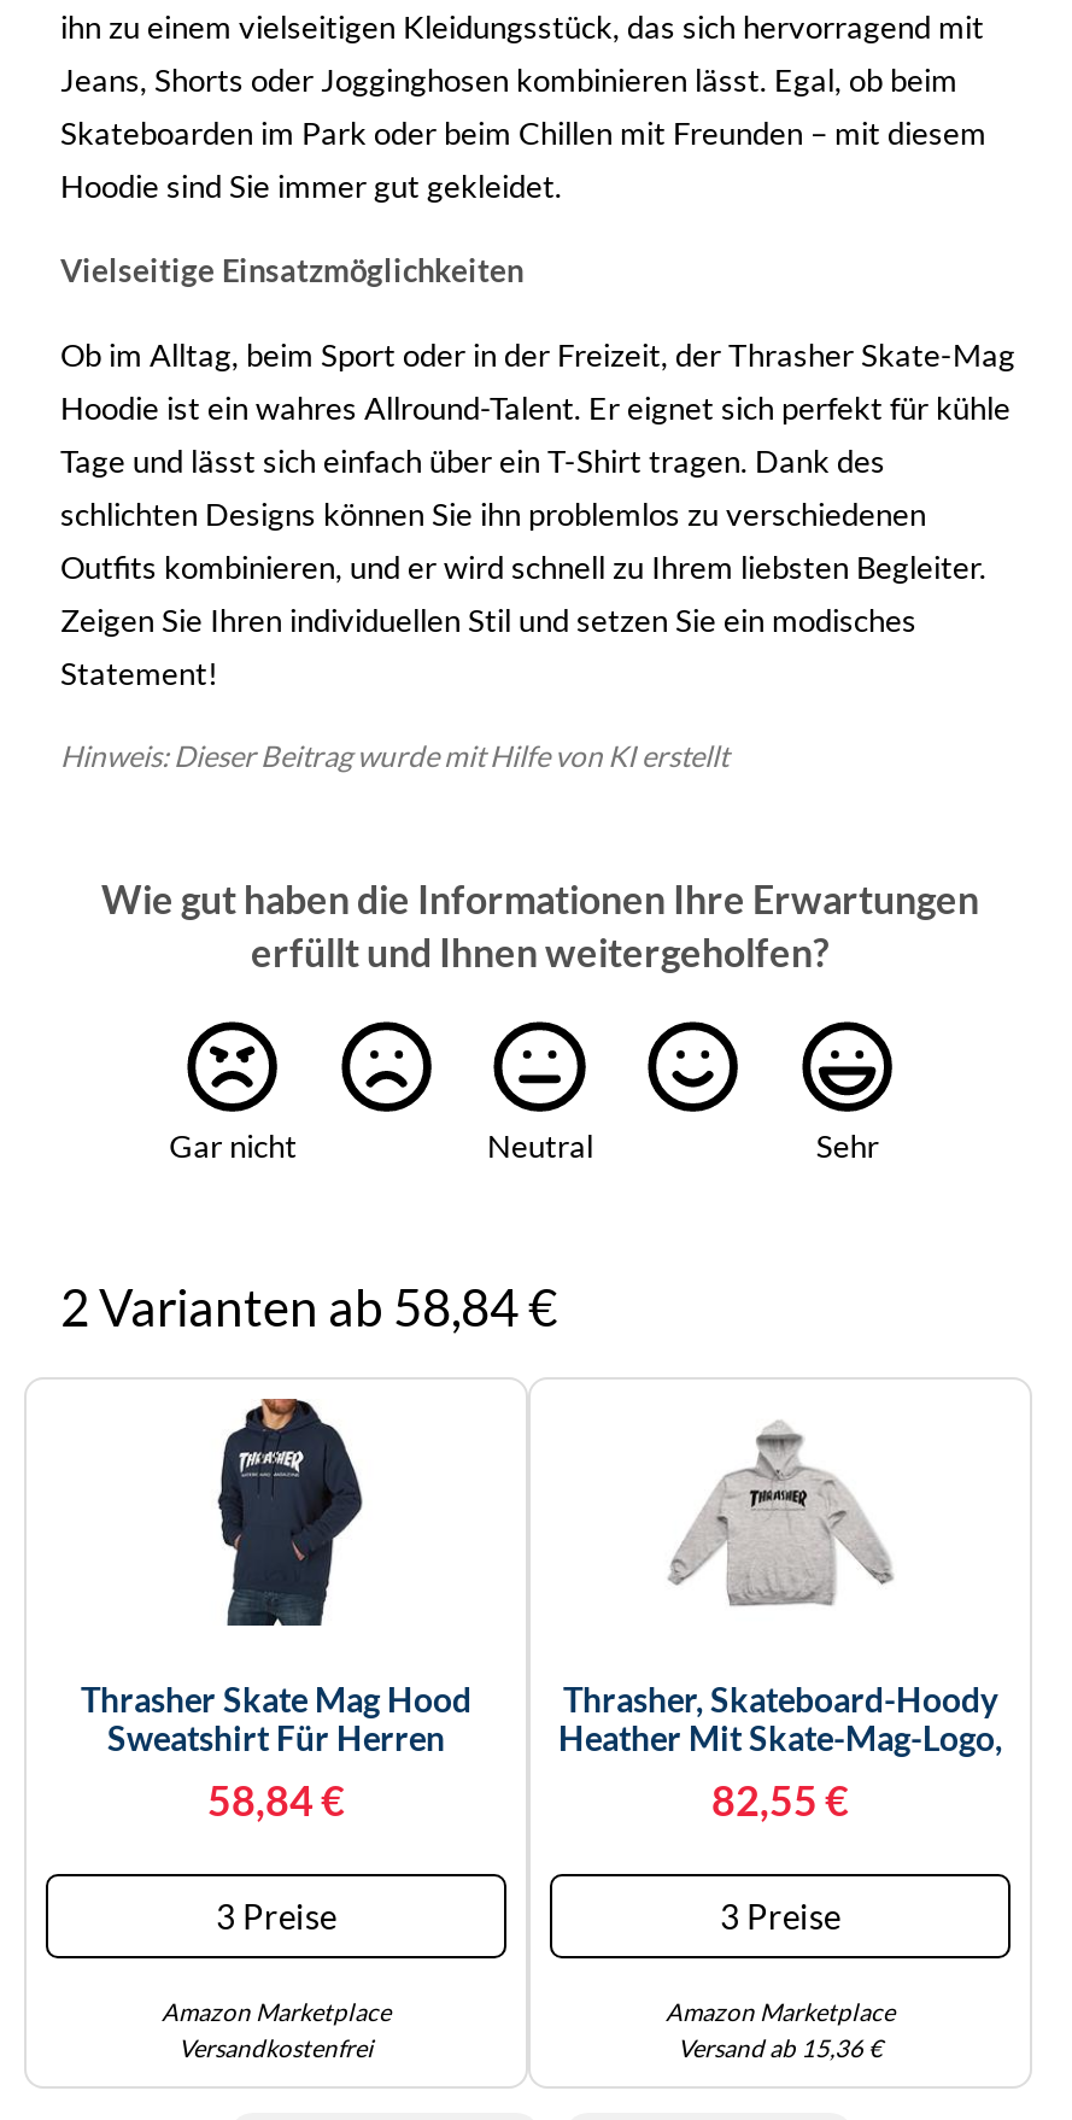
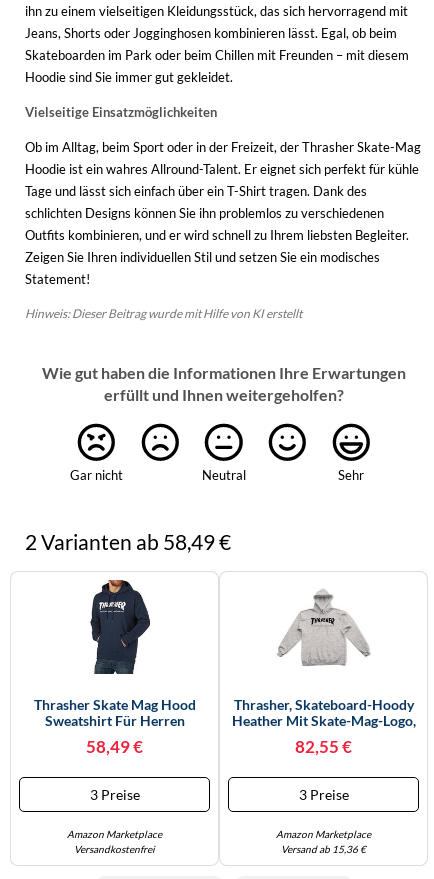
- 2 Varianten ab 58,84 €
+ 2 Varianten ab 58,49 €

- 58,84 €
+ 58,49 €
